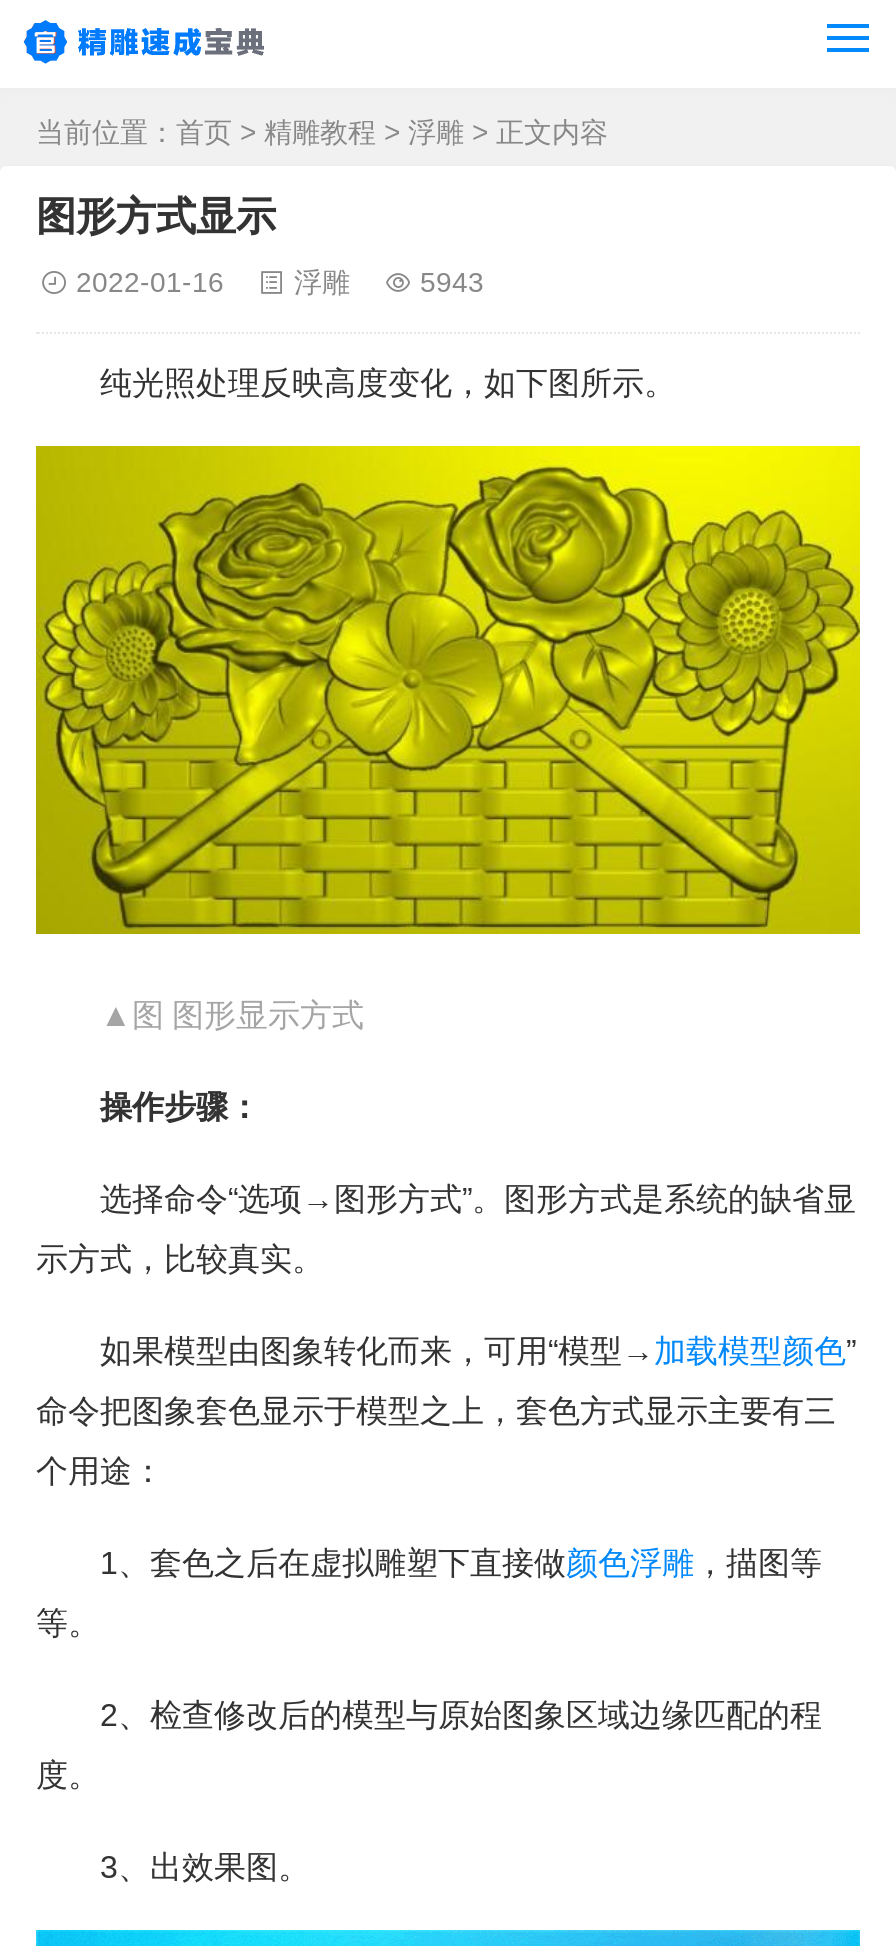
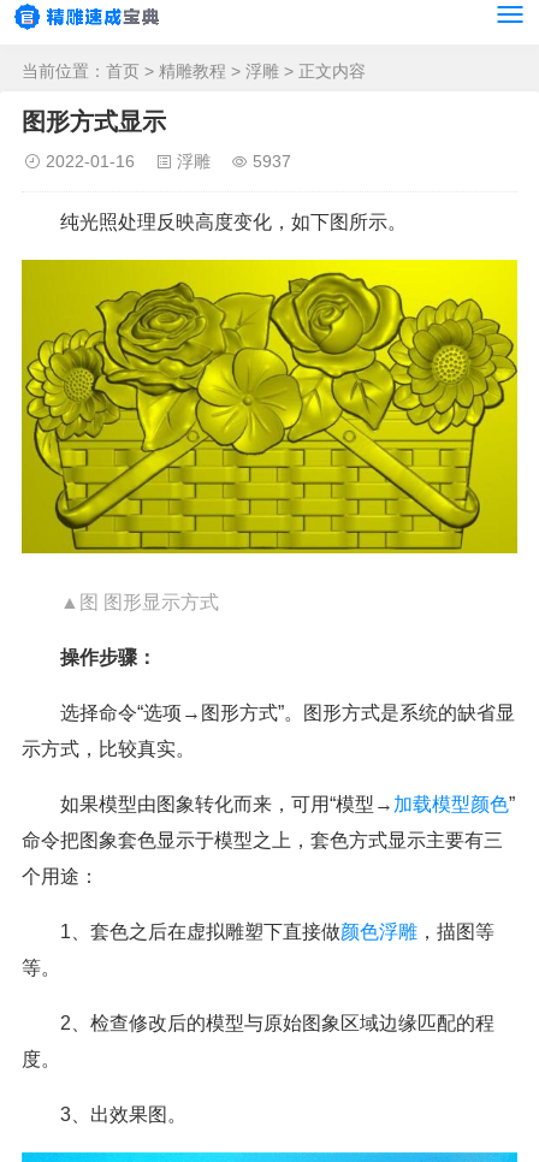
- 5943
+ 5937
